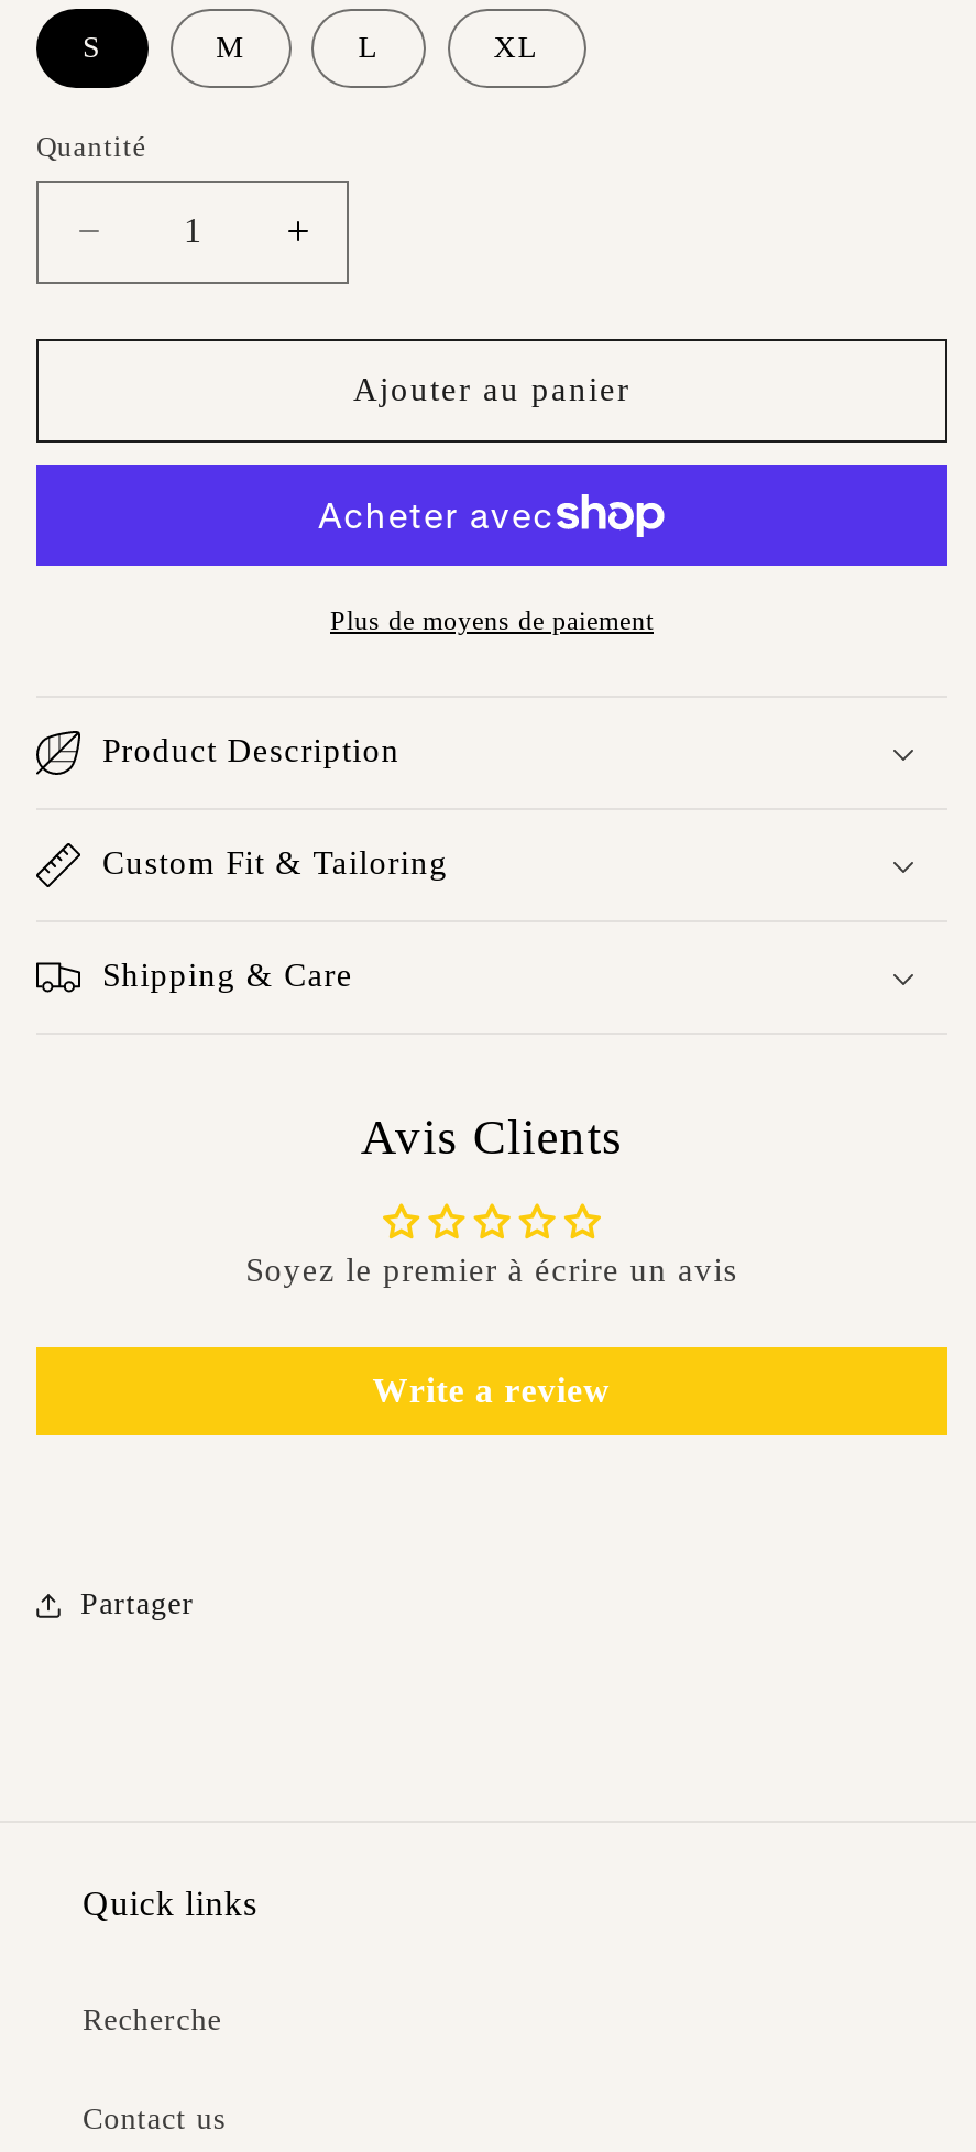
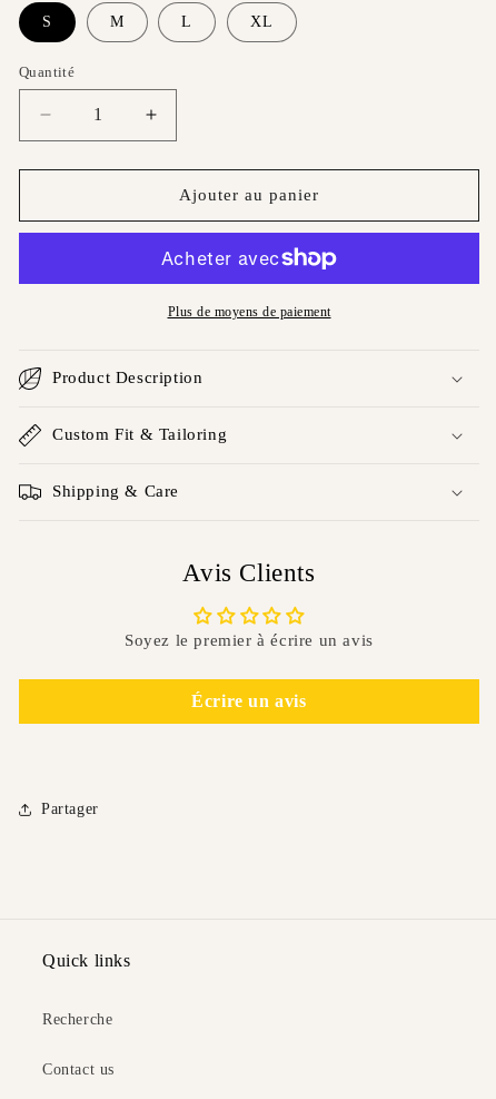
- Write a review
+ Écrire un avis
